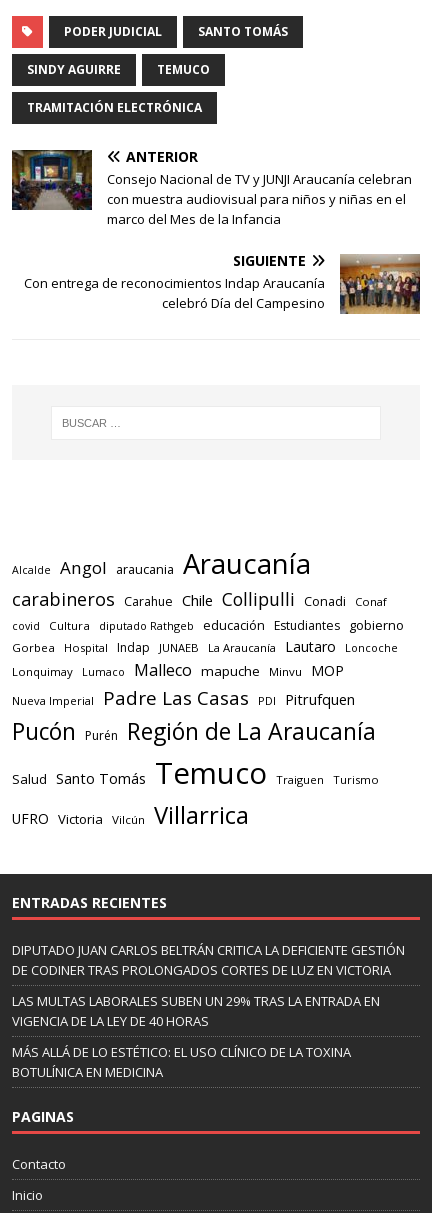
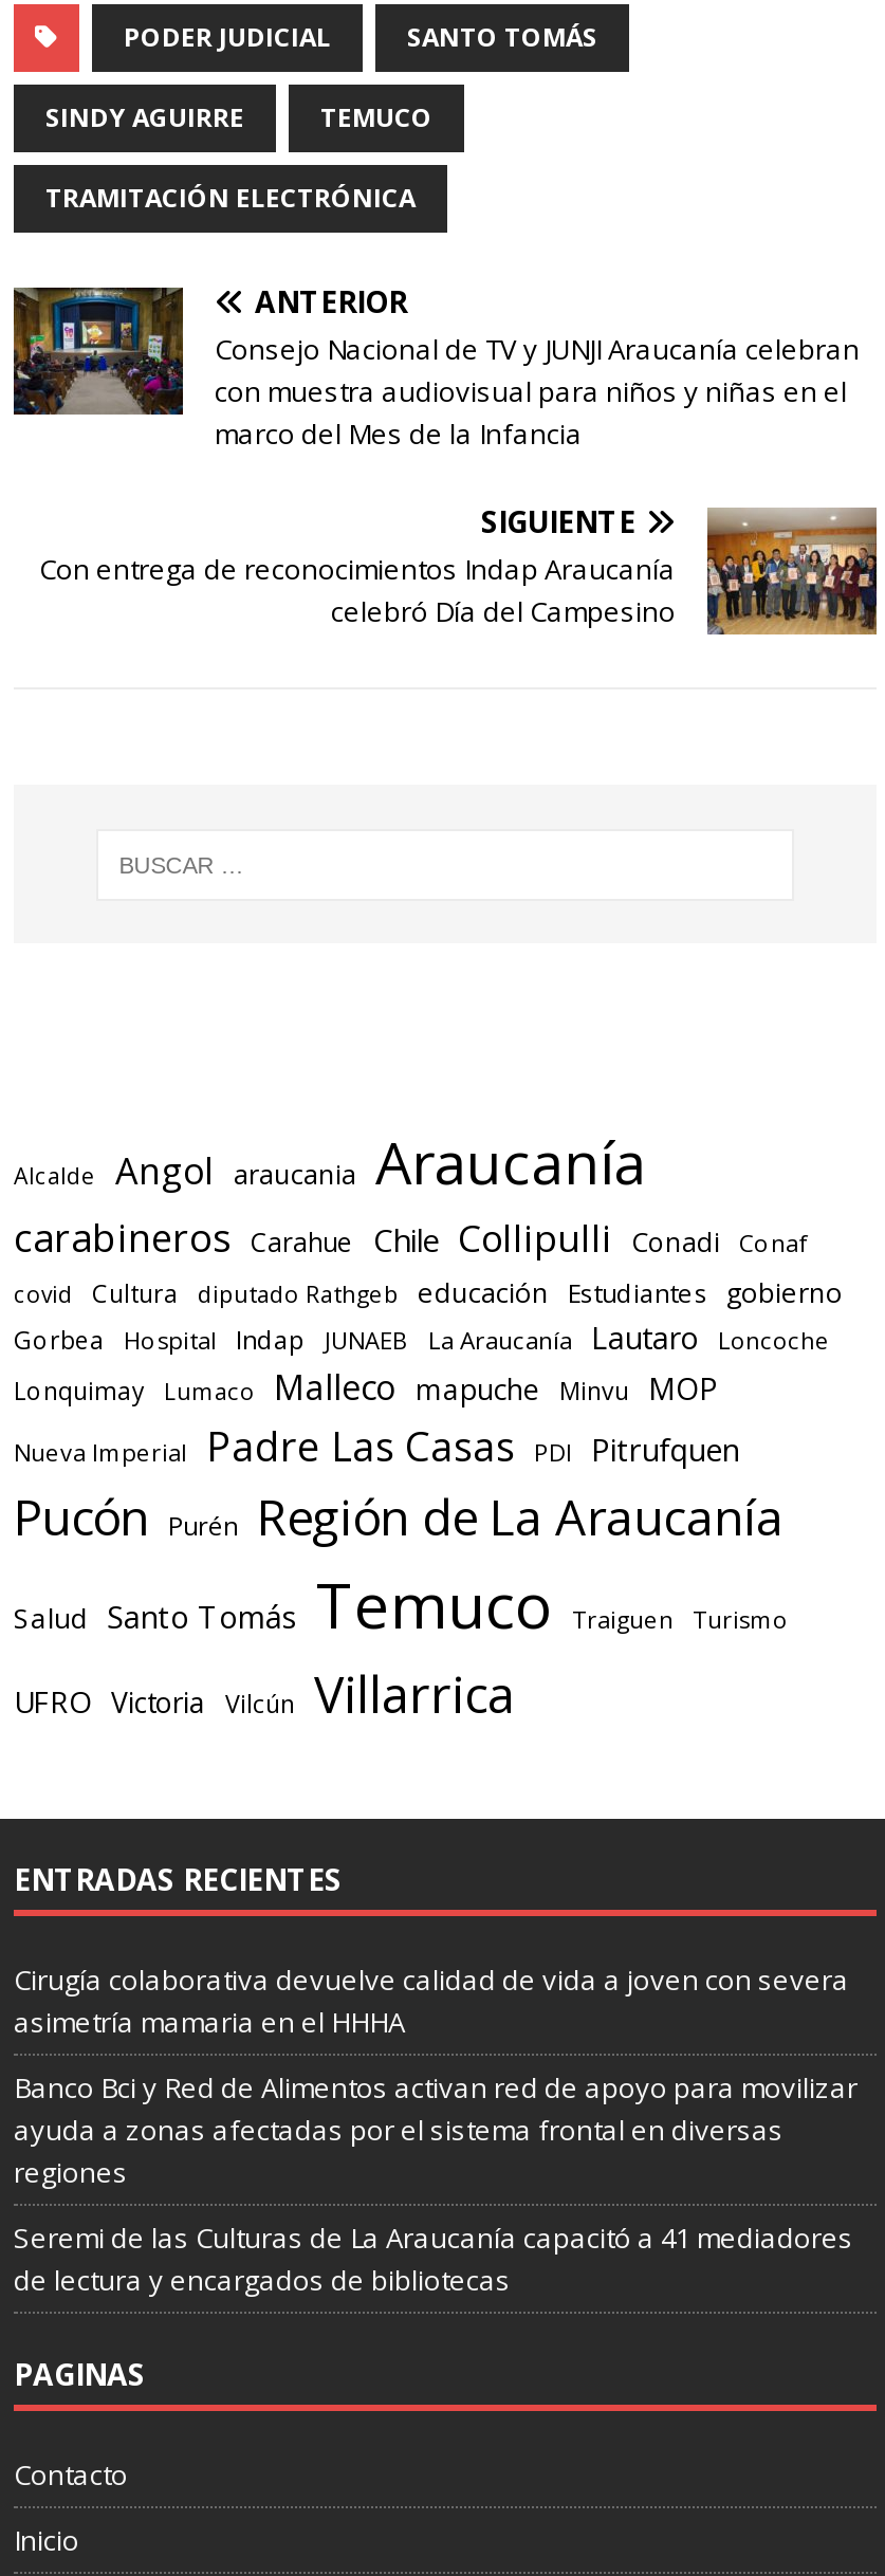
- DIPUTADO JUAN CARLOS BELTRÁN CRITICA LA DEFICIENTE GESTIÓN
- DE CODINER TRAS PROLONGADOS CORTES DE LUZ EN VICTORIA
+ Cirugía colaborativa devuelve calidad de vida a joven con severa
+ asimetría mamaria en el HHHA

- LAS MULTAS LABORALES SUBEN UN 29% TRAS LA ENTRADA EN
- VIGENCIA DE LA LEY DE 40 HORAS
+ Banco Bci y Red de Alimentos activan red de apoyo para movilizar
+ ayuda a zonas afectadas por el sistema frontal en diversas
+ regiones

- MÁS ALLÁ DE LO ESTÉTICO: EL USO CLÍNICO DE LA TOXINA
- BOTULÍNICA EN MEDICINA
+ Seremi de las Culturas de La Araucanía capacitó a 41 mediadores
+ de lectura y encargados de bibliotecas
